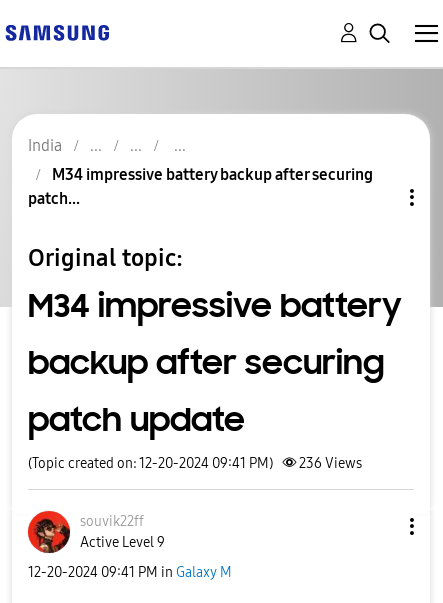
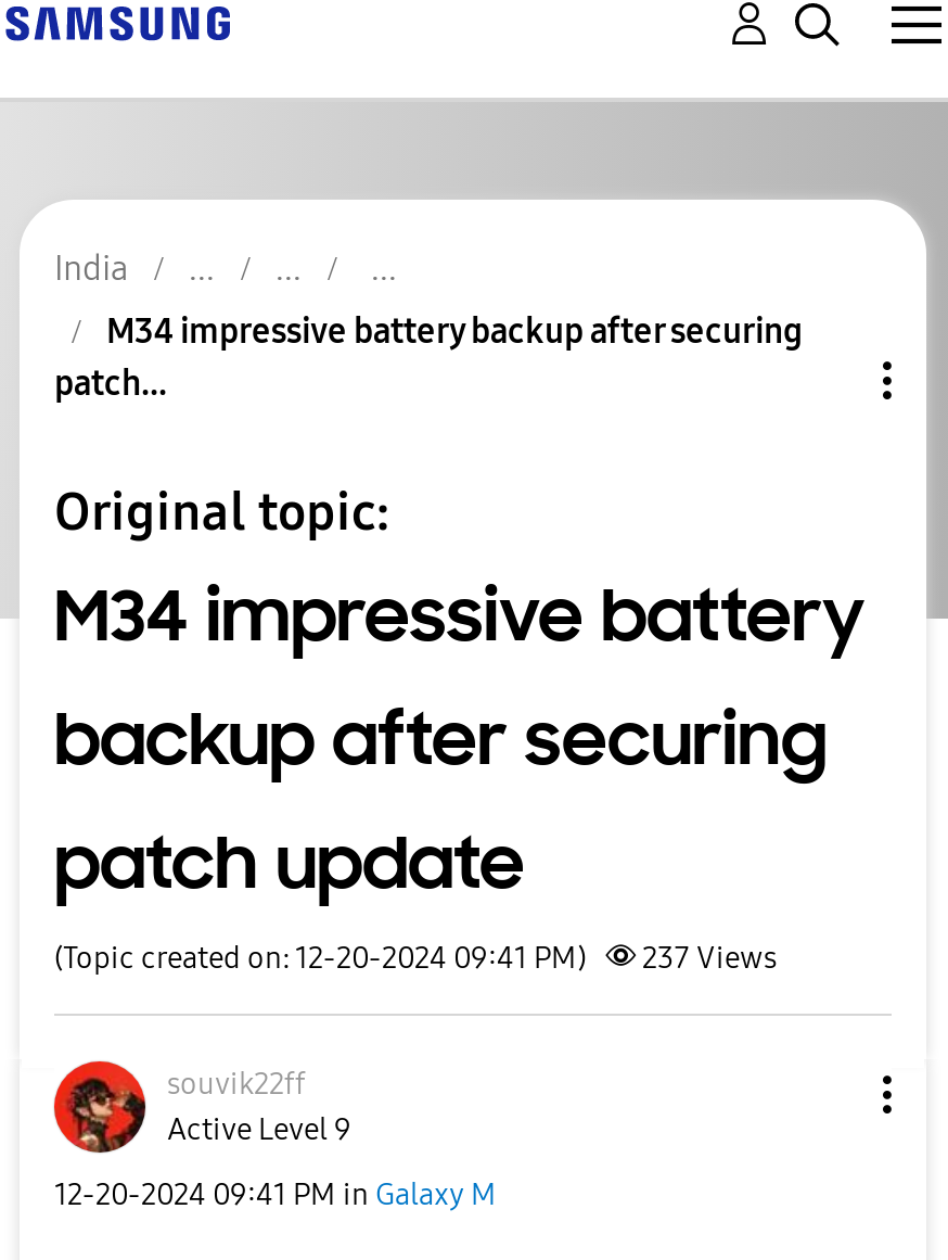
- (Topic created on: 12-20-2024 09:41 PM) 236 Views
+ (Topic created on: 12-20-2024 09:41 PM) 237 Views
